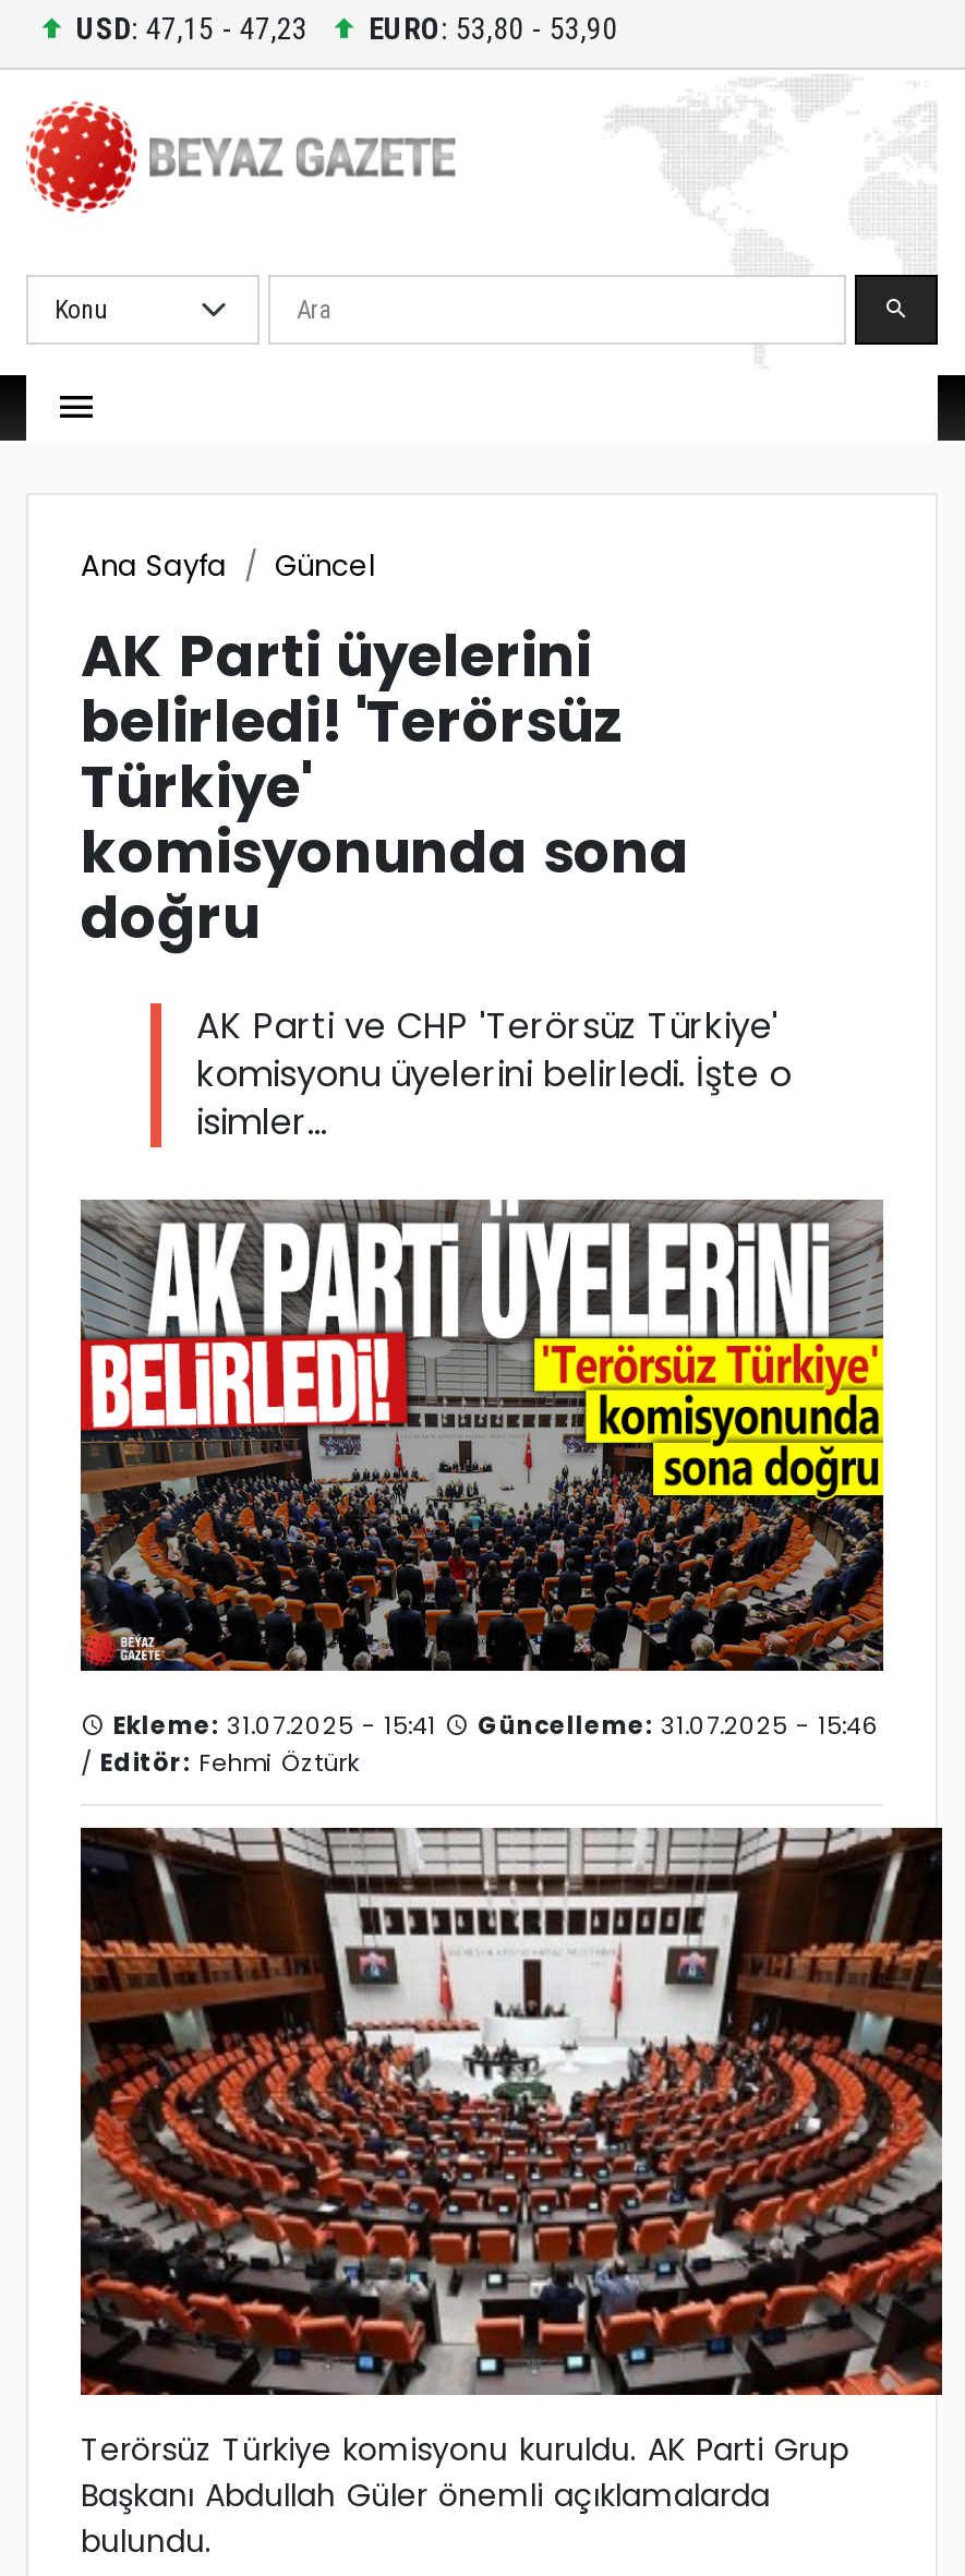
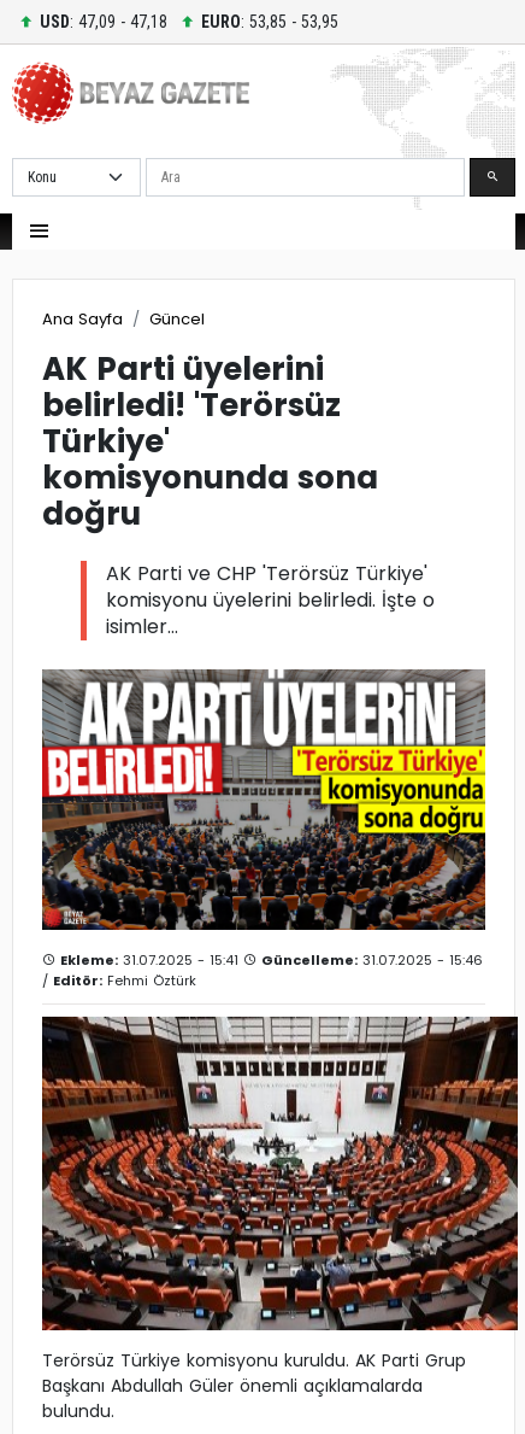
- USD: 47,15 - 47,23
+ USD: 47,09 - 47,18

- EURO: 53,80 - 53,90
+ EURO: 53,85 - 53,95
